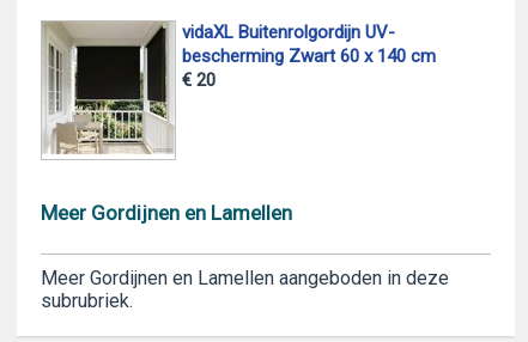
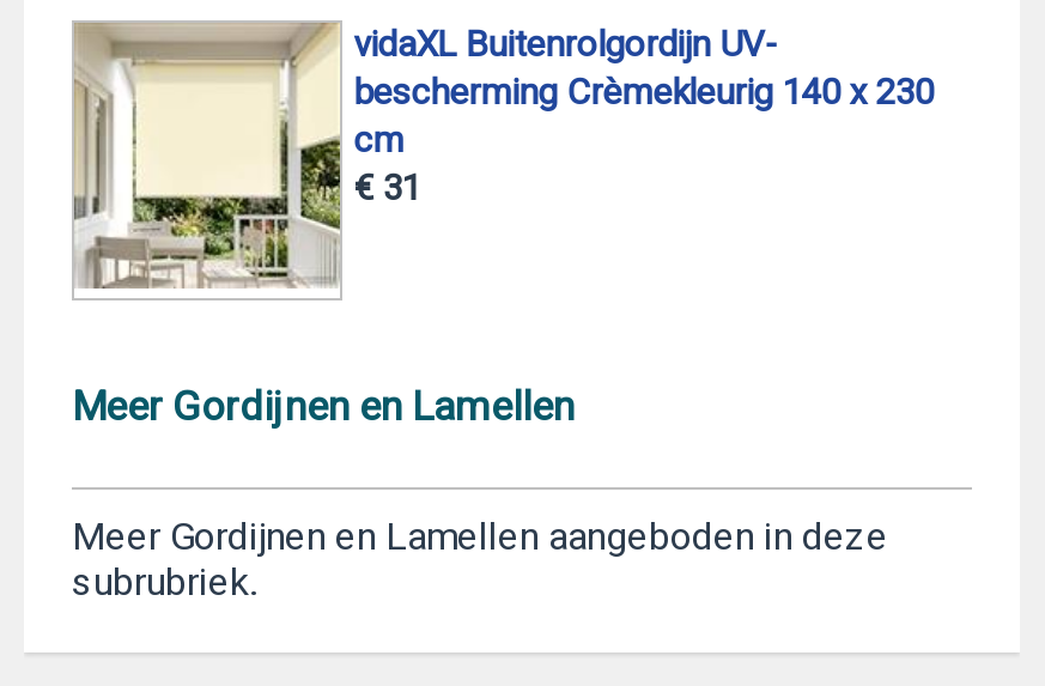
- [image]
- bescherming Zwart 60 x 140 cm
- € 20
+ [image]
+ bescherming Crèmekleurig 140 x 230
+ cm
+ € 31
